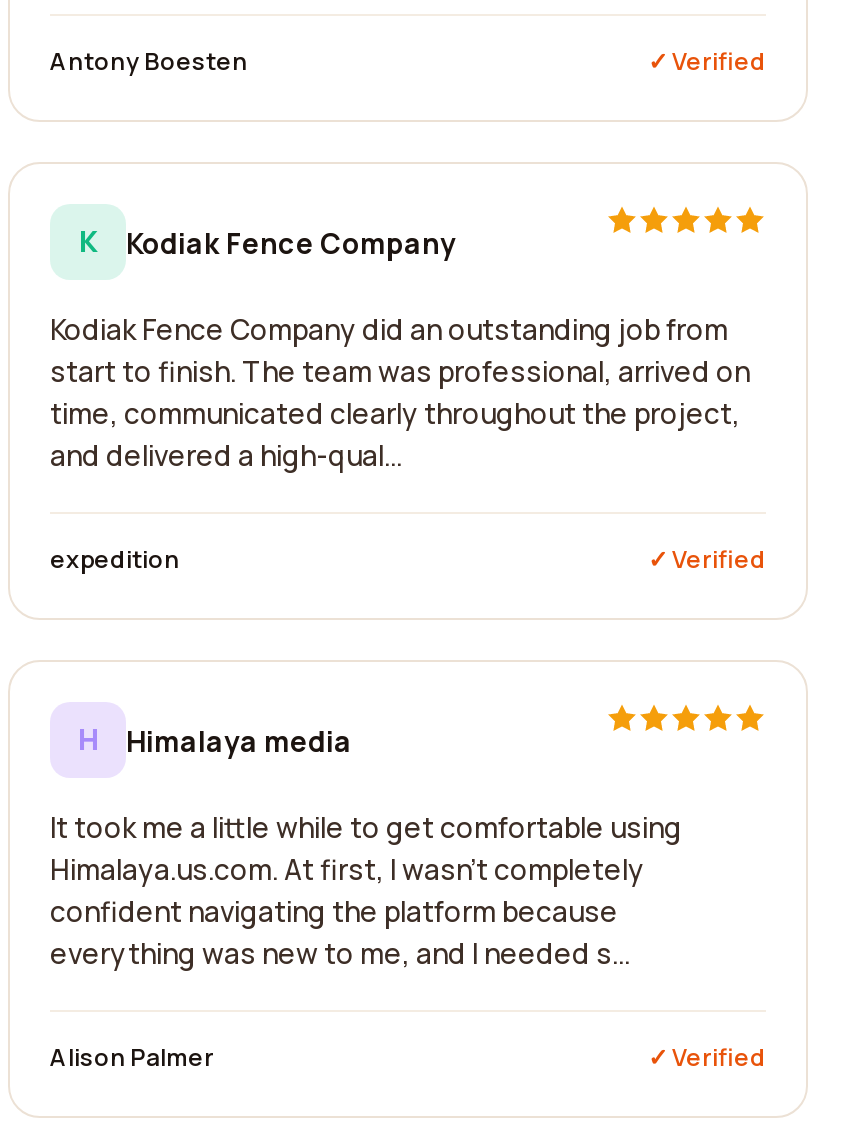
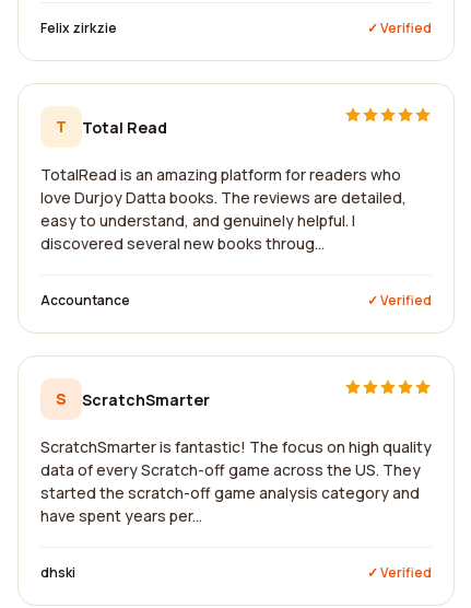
- Antony Boesten
+ Felix zirkzie

- K
- Kodiak Fence Company
+ T
+ Total Read

- Kodiak Fence Company did an outstanding job from
- start to finish. The team was professional, arrived on
- time, communicated clearly throughout the project,
- and delivered a high-qual...
+ TotalRead is an amazing platform for readers who
+ love Durjoy Datta books. The reviews are detailed,
+ easy to understand, and genuinely helpful. I
+ discovered several new books throug...

- expedition
+ Accountance

- H
- Himalaya media
+ S
+ ScratchSmarter

- It took me a little while to get comfortable using
- Himalaya.us.com. At first, I wasn't completely
- confident navigating the platform because
- everything was new to me, and I needed s...
+ ScratchSmarter is fantastic! The focus on high quality
+ data of every Scratch-off game across the US. They
+ started the scratch-off game analysis category and
+ have spent years per...

- Alison Palmer
+ dhski
